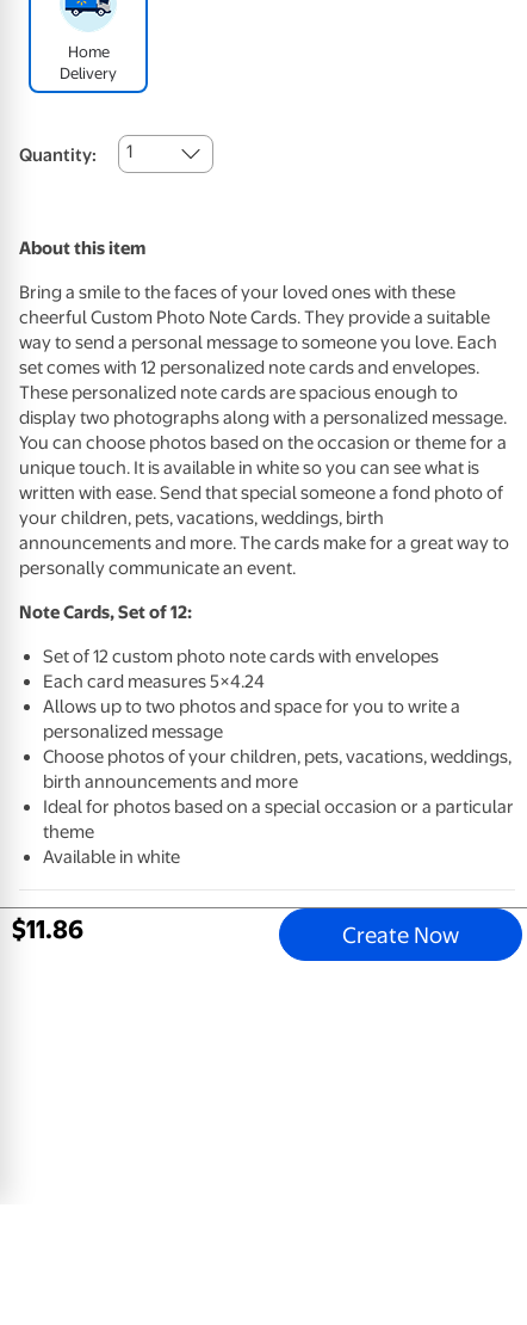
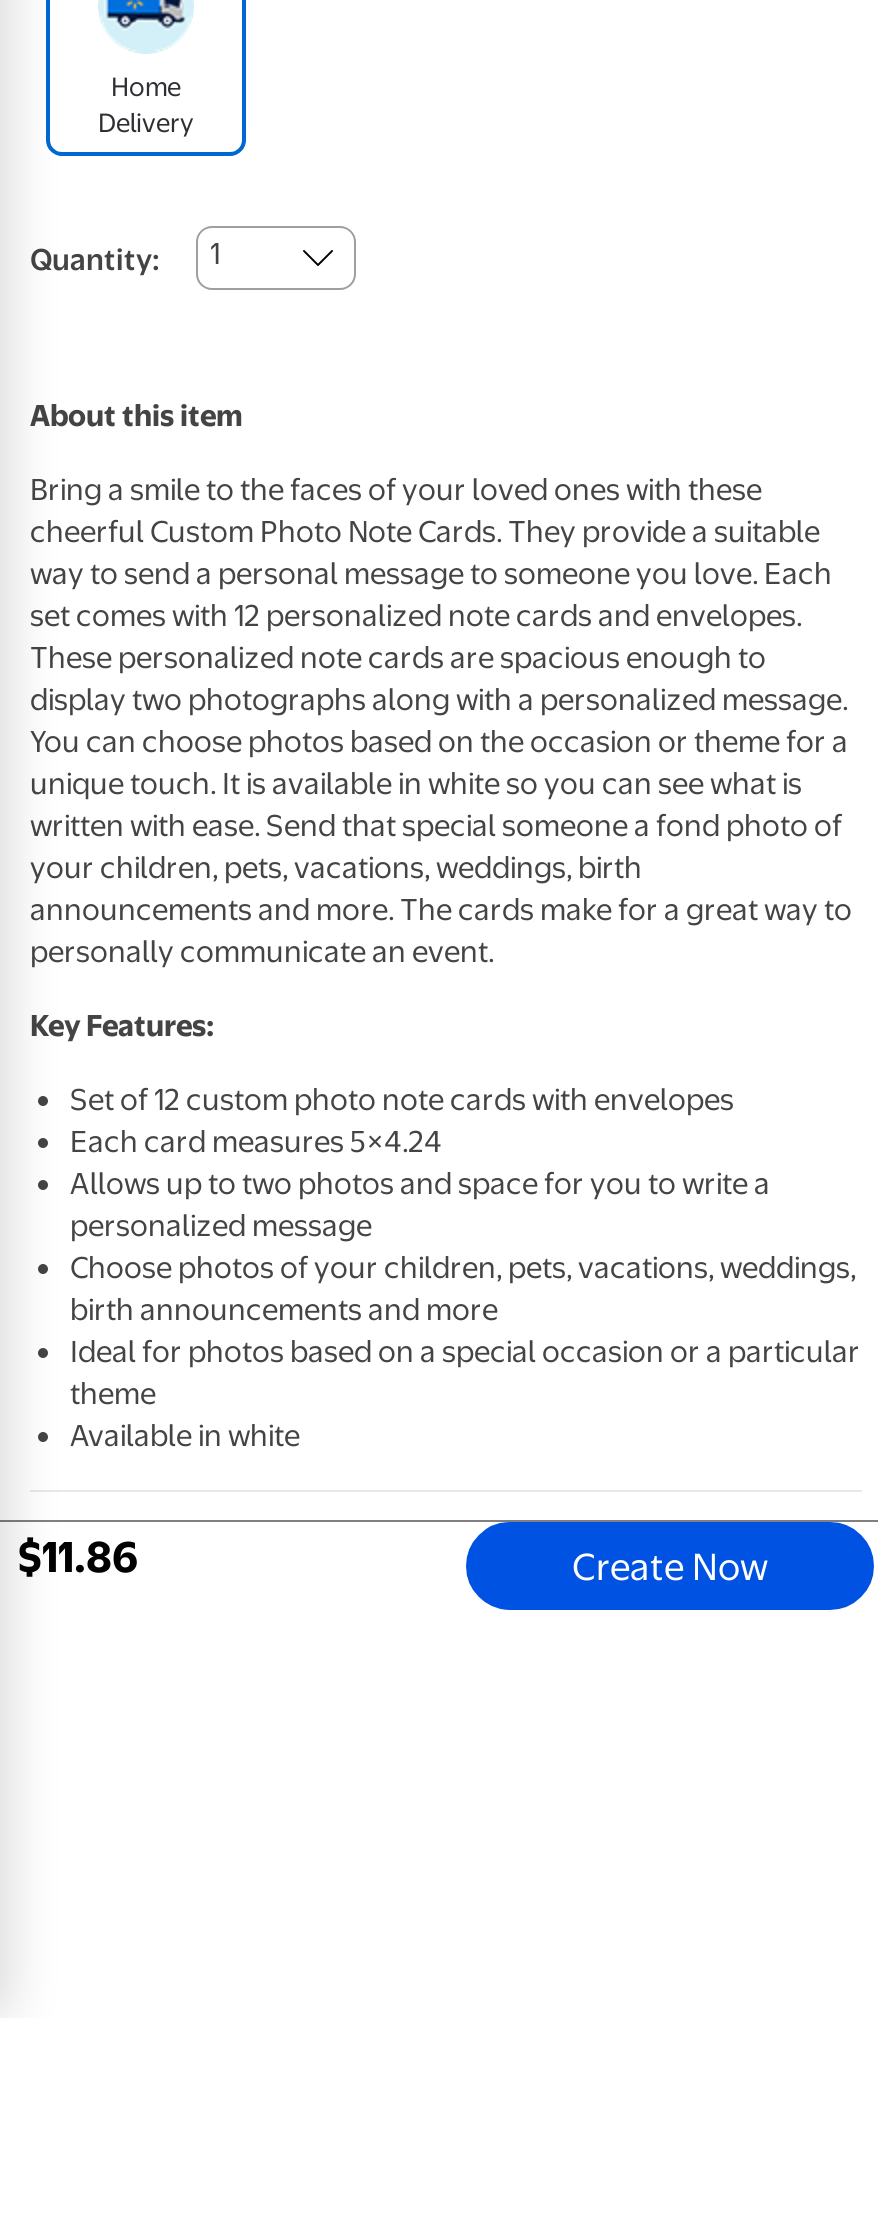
- Note Cards, Set of 12:
+ Key Features:
